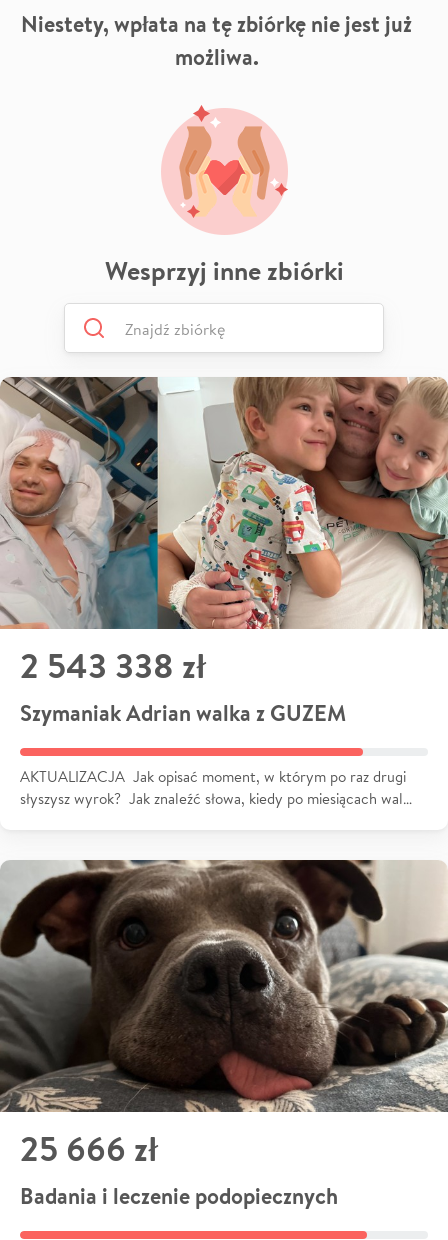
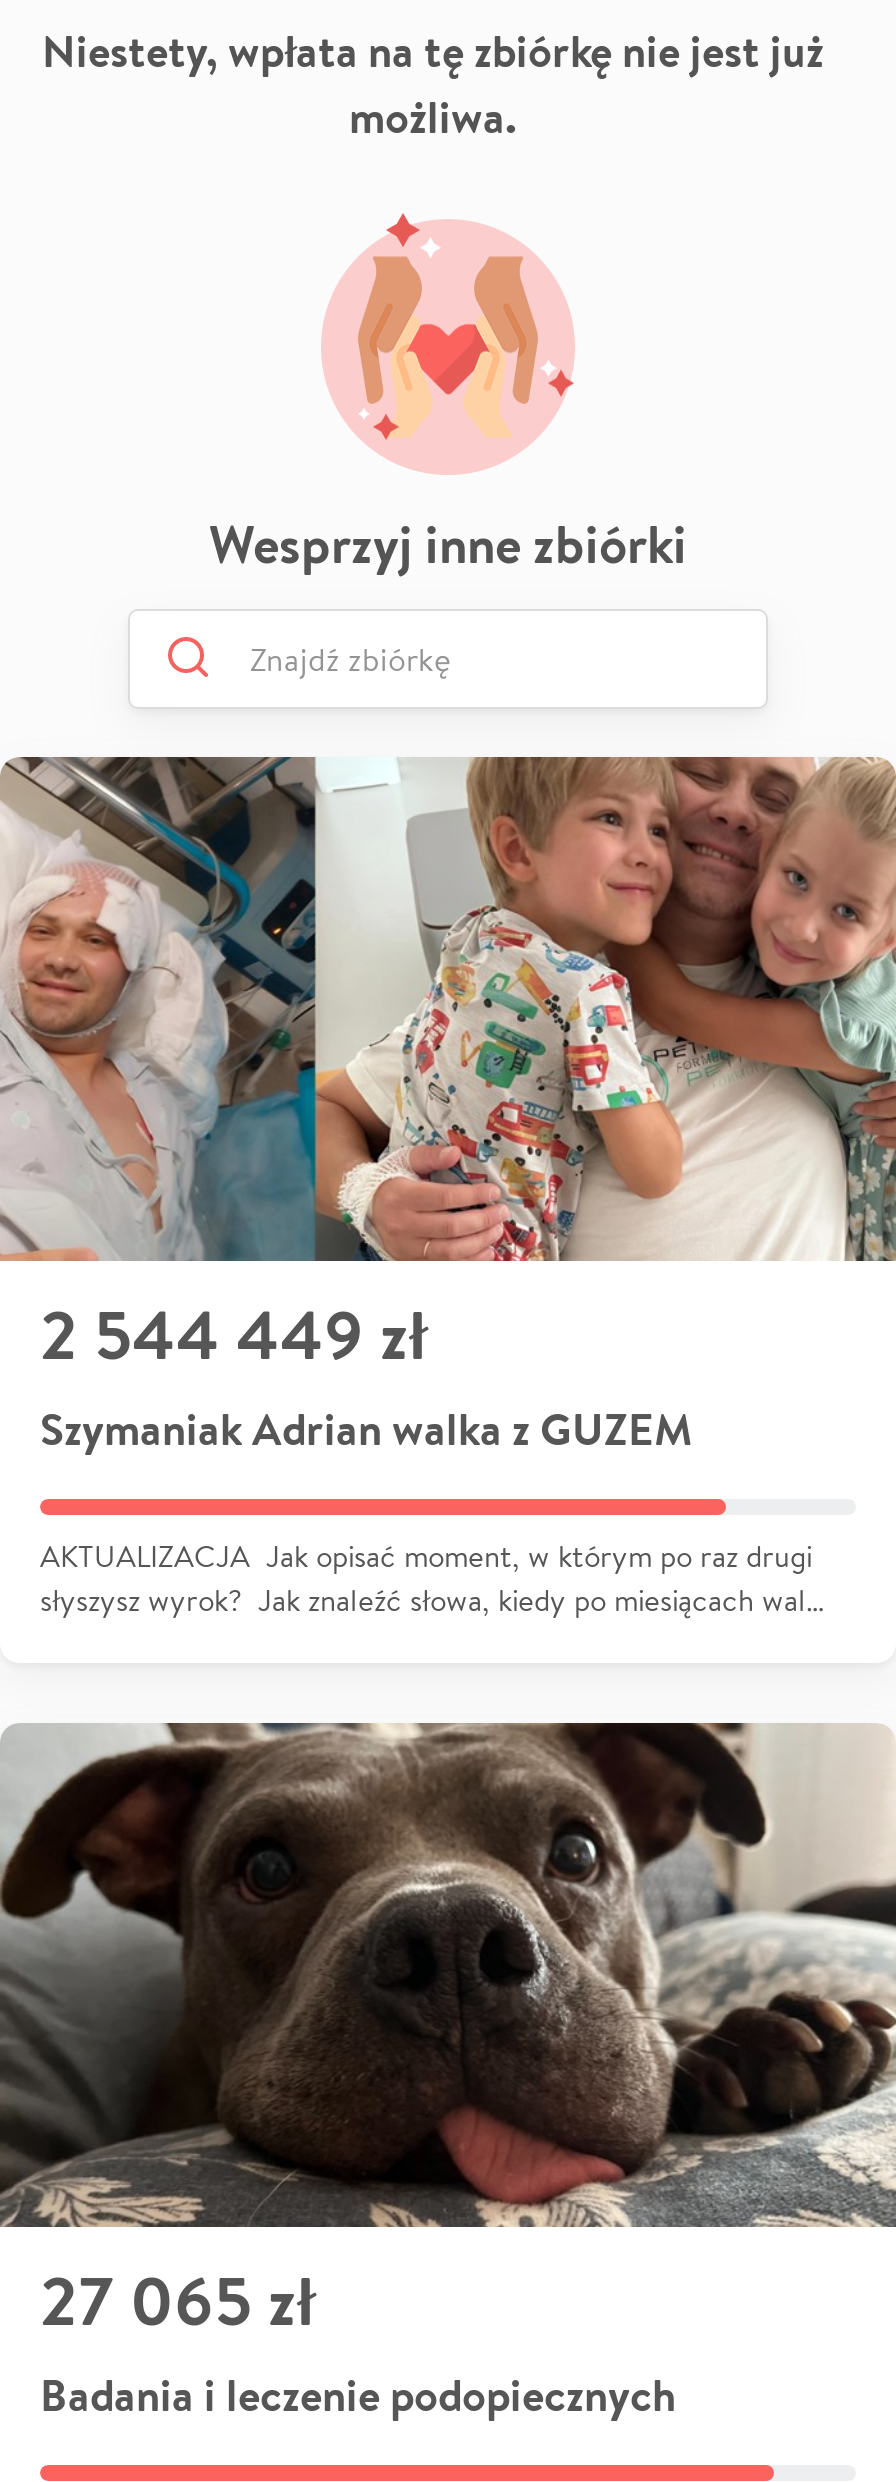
- 2 543 338 zł
+ 2 544 449 zł

- 25 666 zł
+ 27 065 zł
